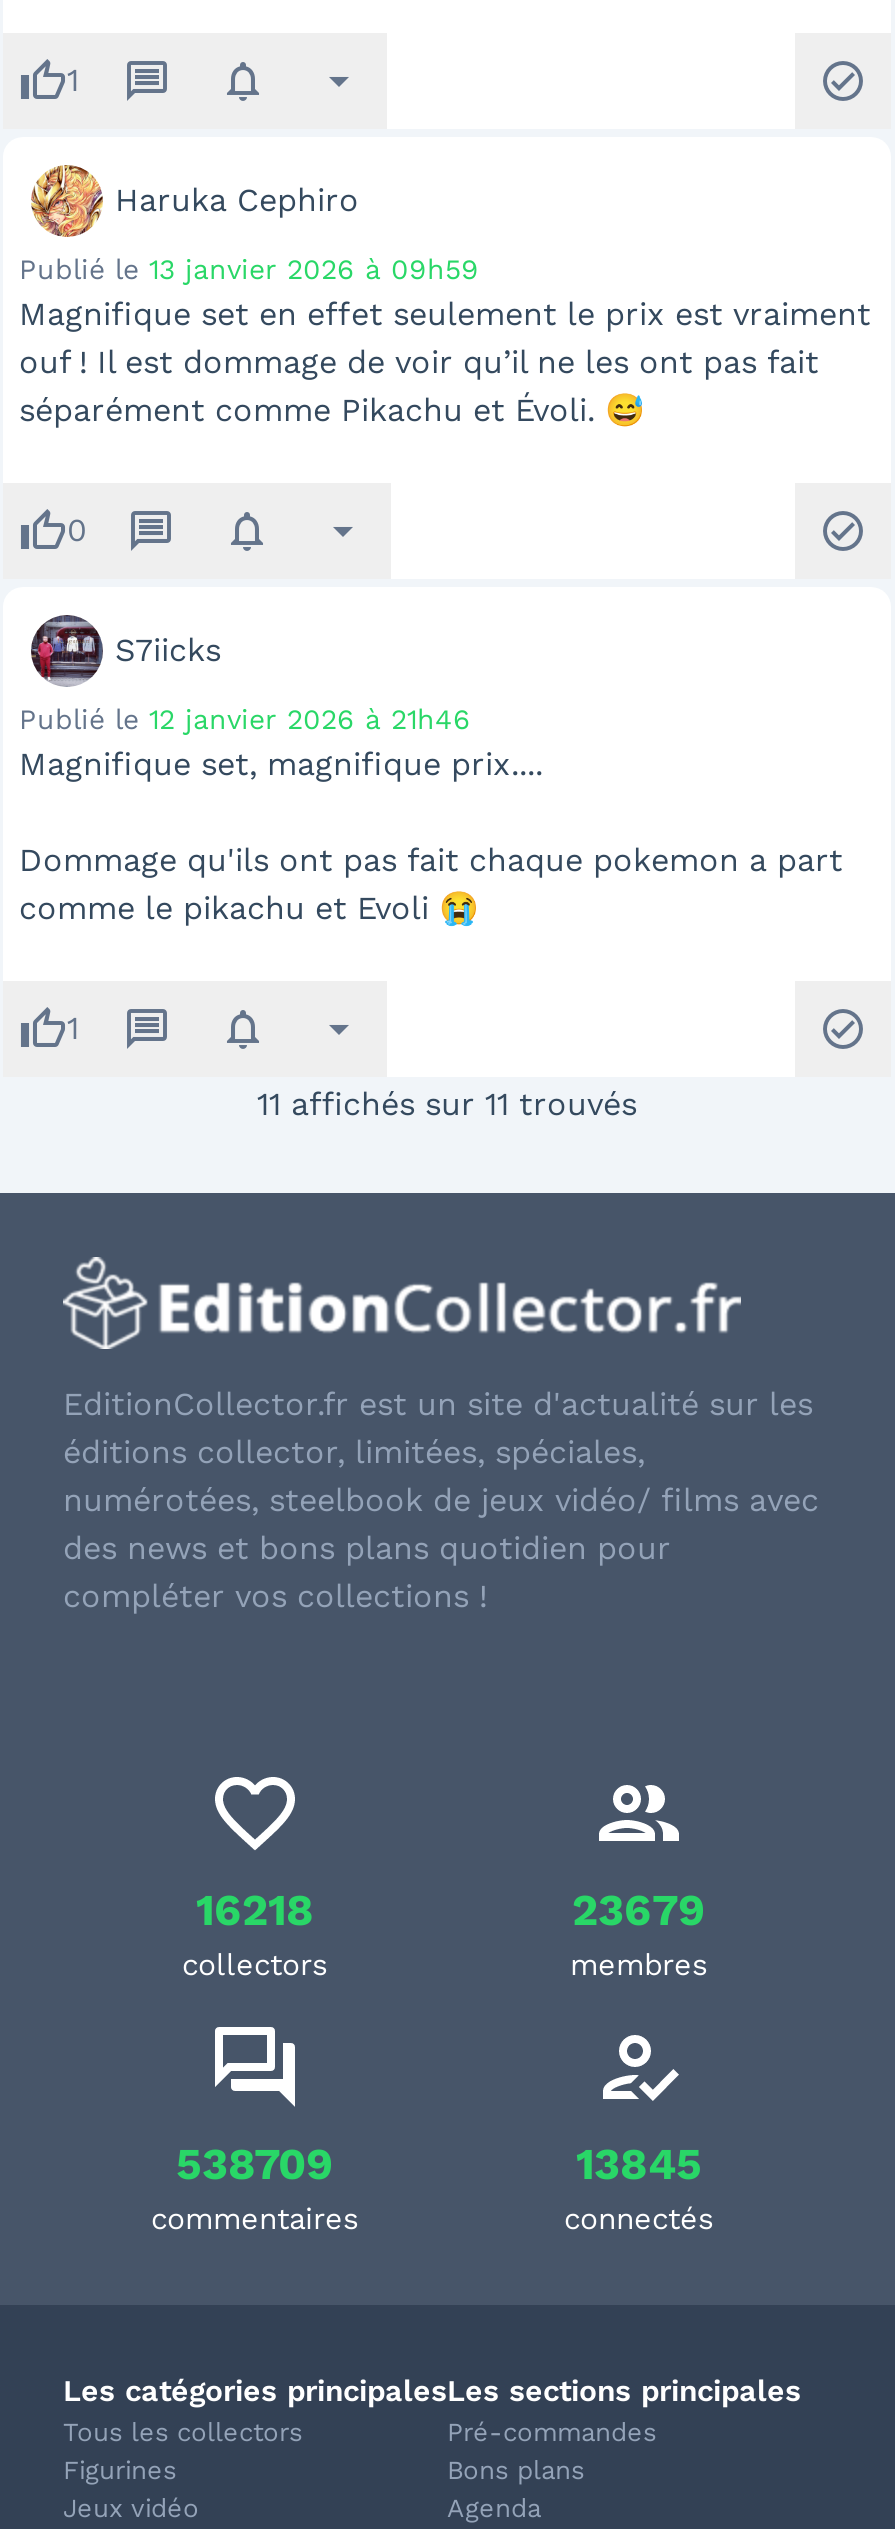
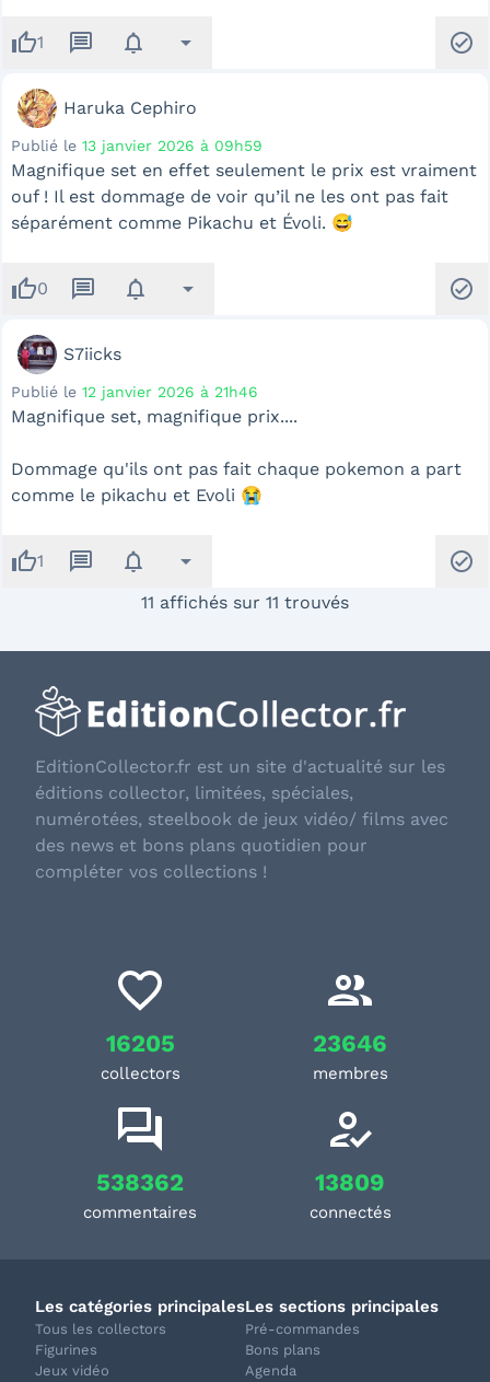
- 16218
+ 16205

- 23679
+ 23646

- 538709
+ 538362

- 13845
+ 13809
